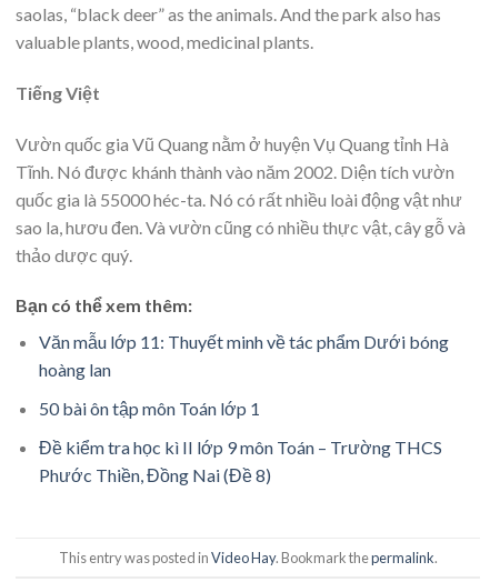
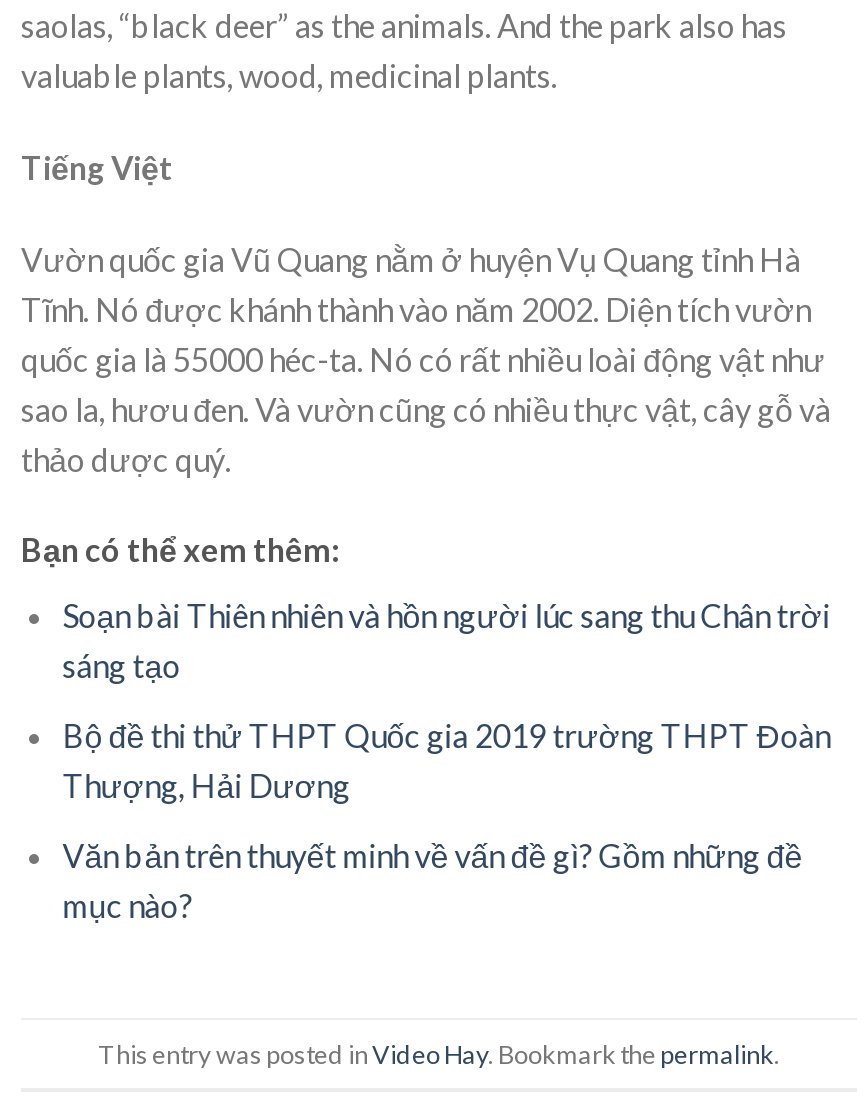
- Văn mẫu lớp 11: Thuyết minh về tác phẩm Dưới bóng
- hoàng lan
+ Soạn bài Thiên nhiên và hồn người lúc sang thu Chân trời
+ sáng tạo

- 50 bài ôn tập môn Toán lớp 1
+ Bộ đề thi thử THPT Quốc gia 2019 trường THPT Đoàn
+ Thượng, Hải Dương

- Đề kiểm tra học kì II lớp 9 môn Toán – Trường THCS
- Phước Thiền, Đồng Nai (Đề 8)
+ Văn bản trên thuyết minh về vấn đề gì? Gồm những đề
+ mục nào?
